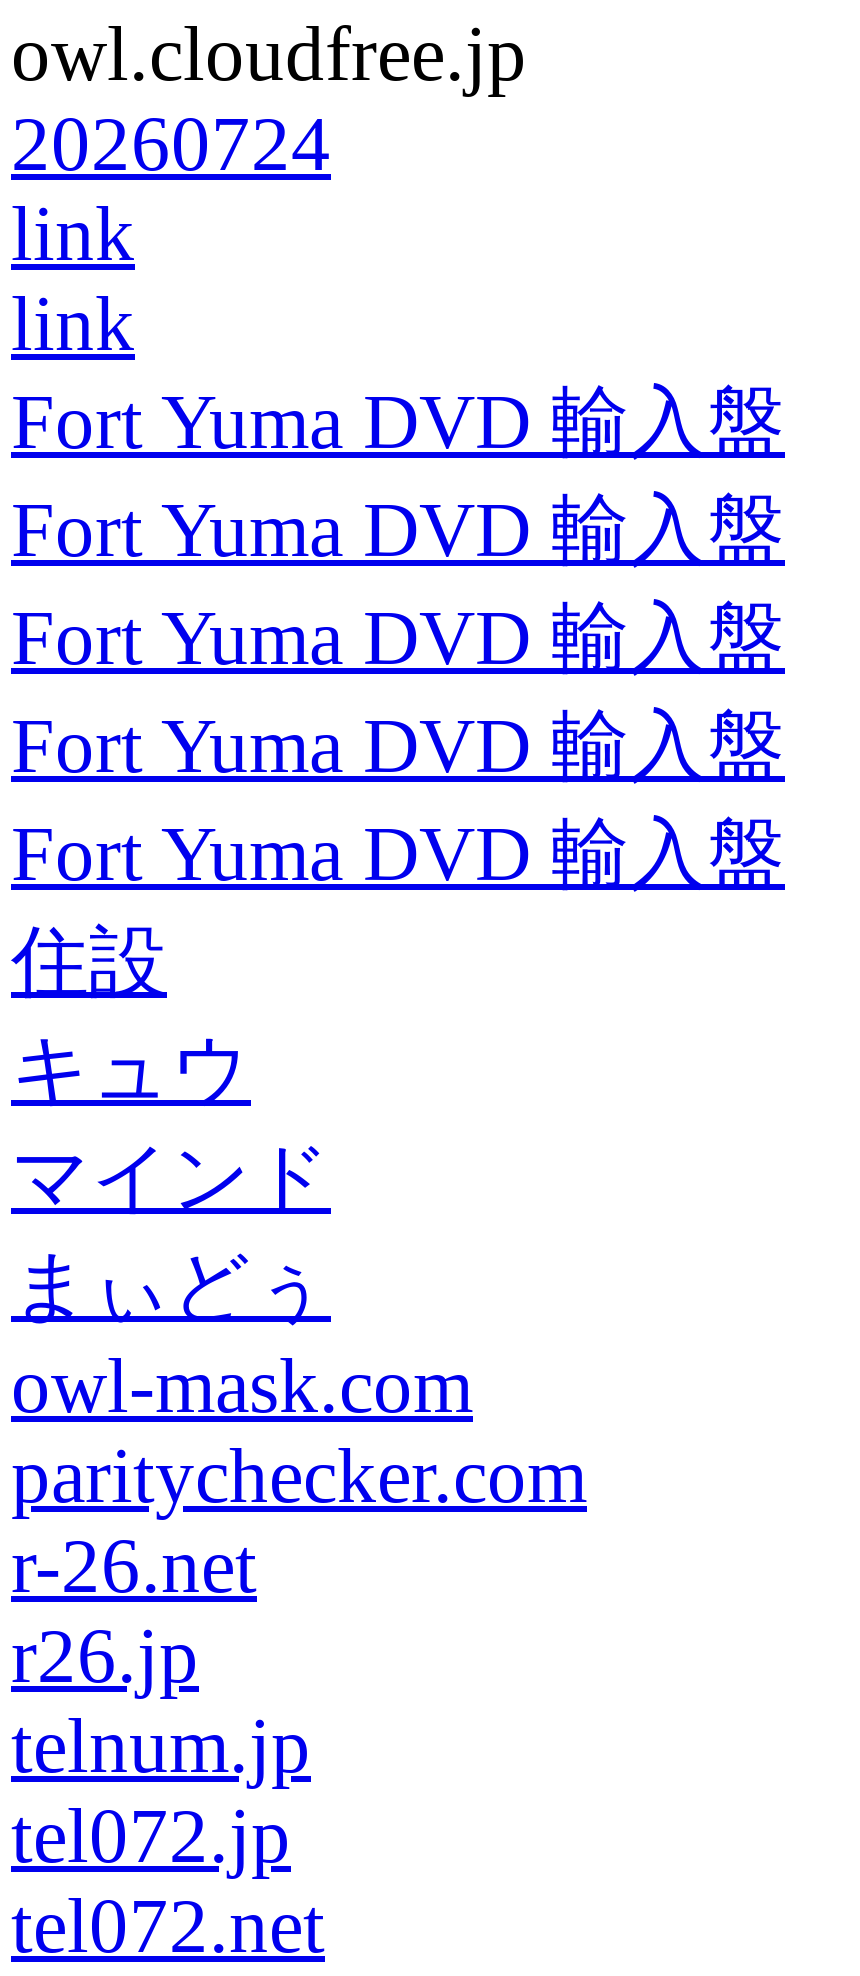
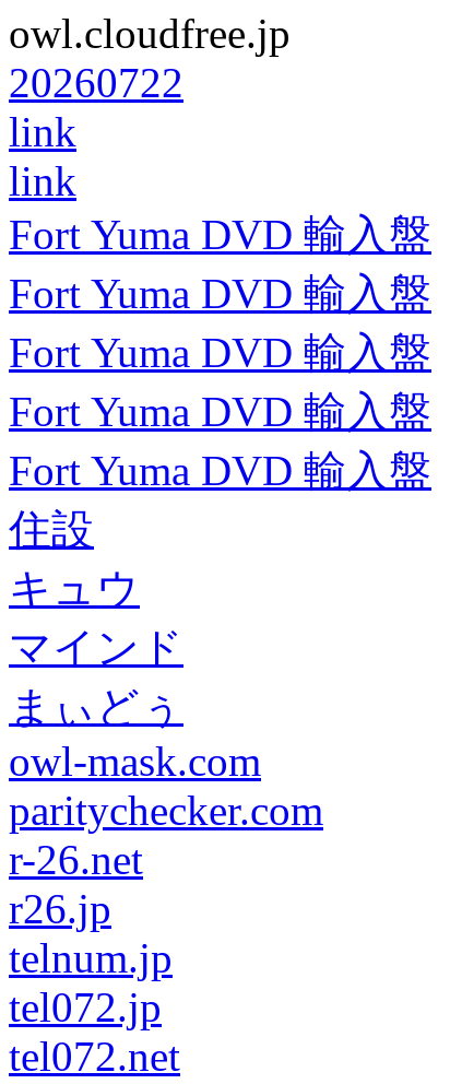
- 20260724
+ 20260722
